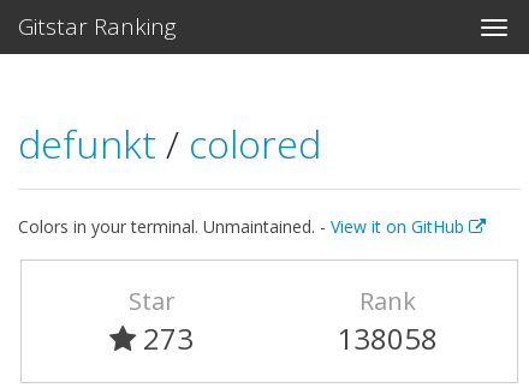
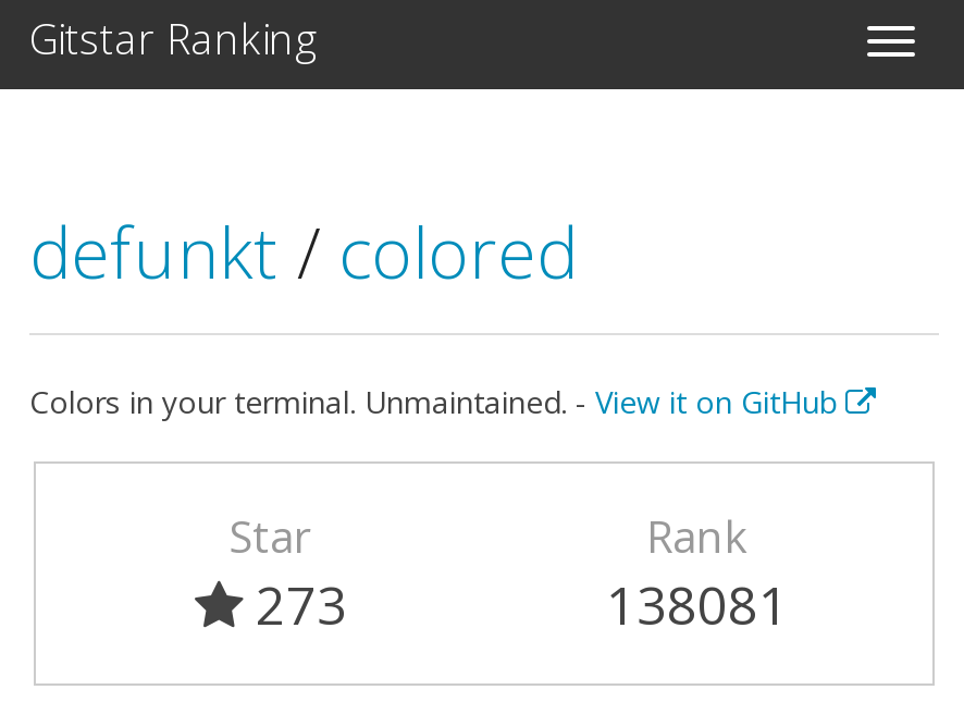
- 138058
+ 138081
